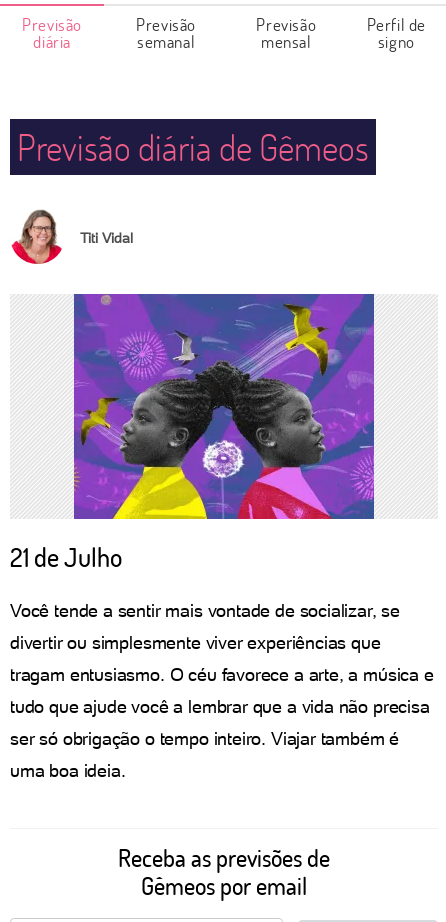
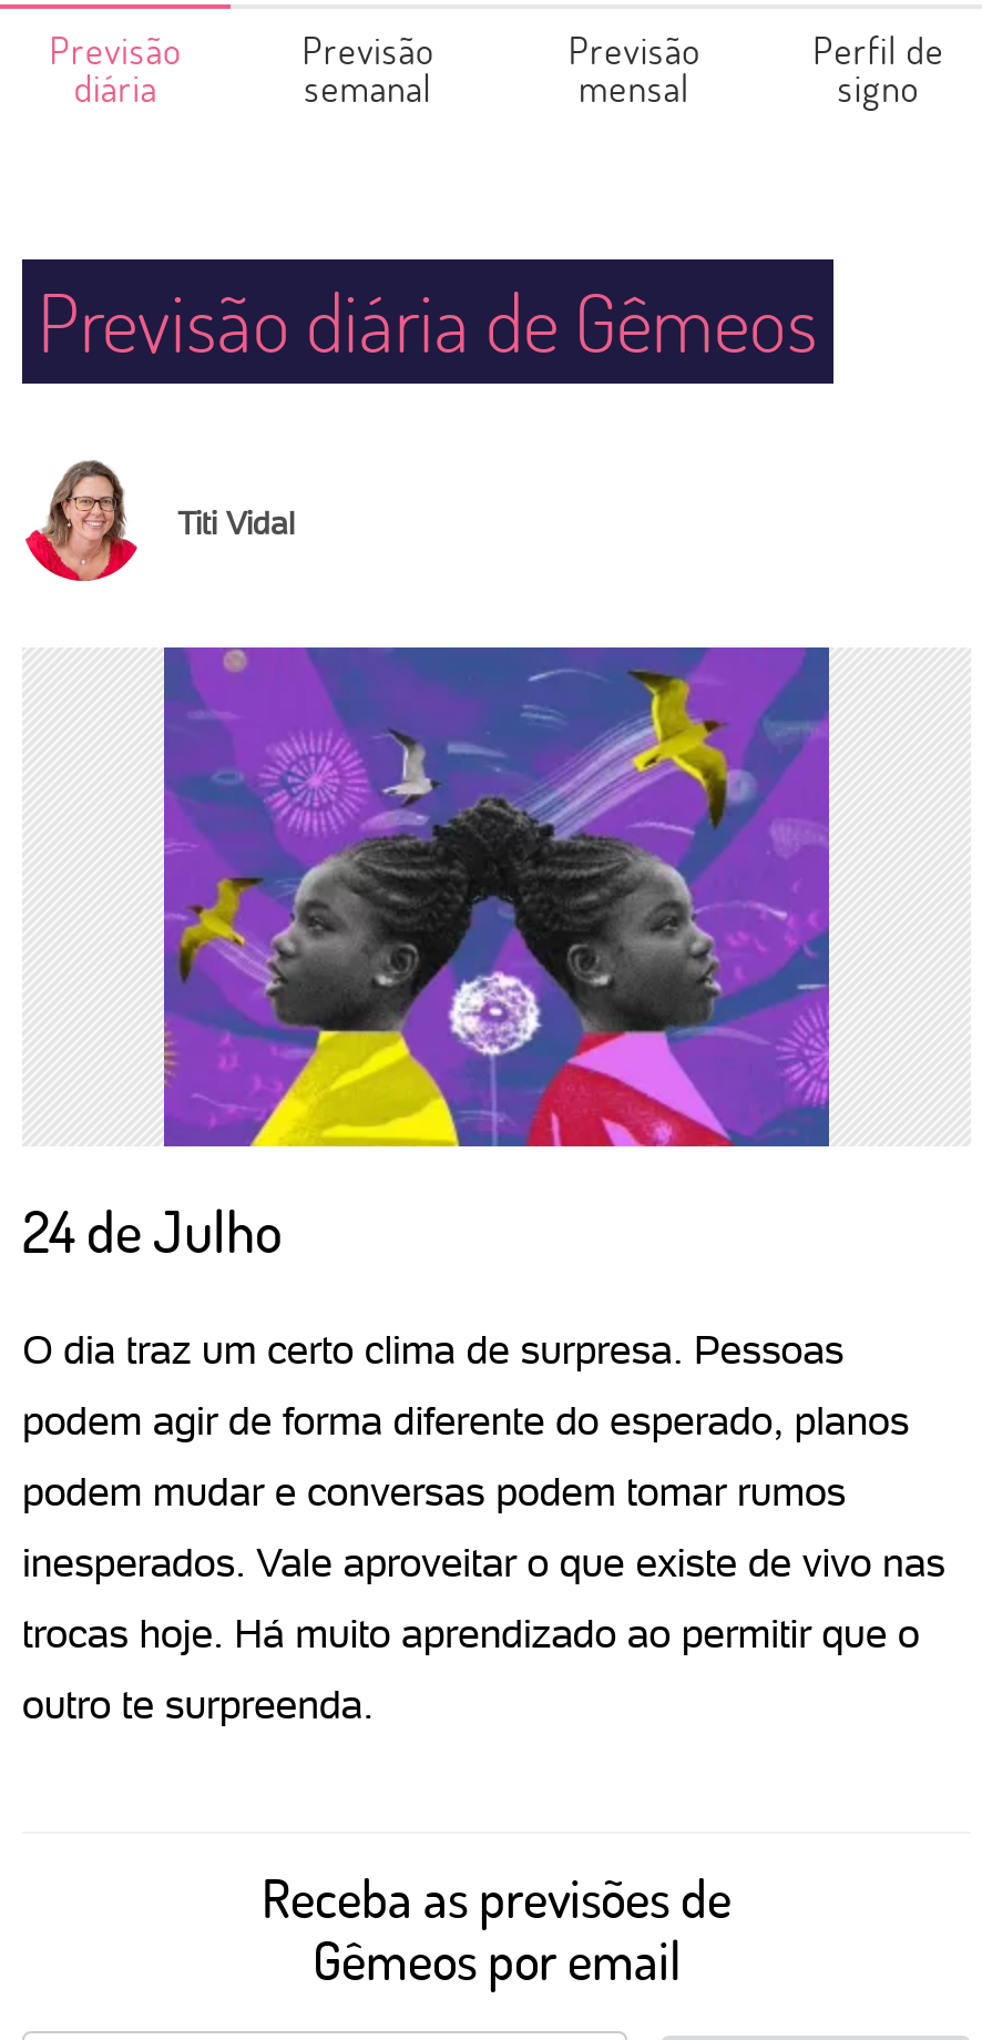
- 21 de Julho
+ 24 de Julho

- Você tende a sentir mais vontade de socializar, se
+ O dia traz um certo clima de surpresa. Pessoas

- divertir ou simplesmente viver experiências que
+ podem agir de forma diferente do esperado, planos

- tragam entusiasmo. O céu favorece a arte, a música e
+ podem mudar e conversas podem tomar rumos

- tudo que ajude você a lembrar que a vida não precisa
+ inesperados. Vale aproveitar o que existe de vivo nas

- ser só obrigação o tempo inteiro. Viajar também é
+ trocas hoje. Há muito aprendizado ao permitir que o

- uma boa ideia.
+ outro te surpreenda.
